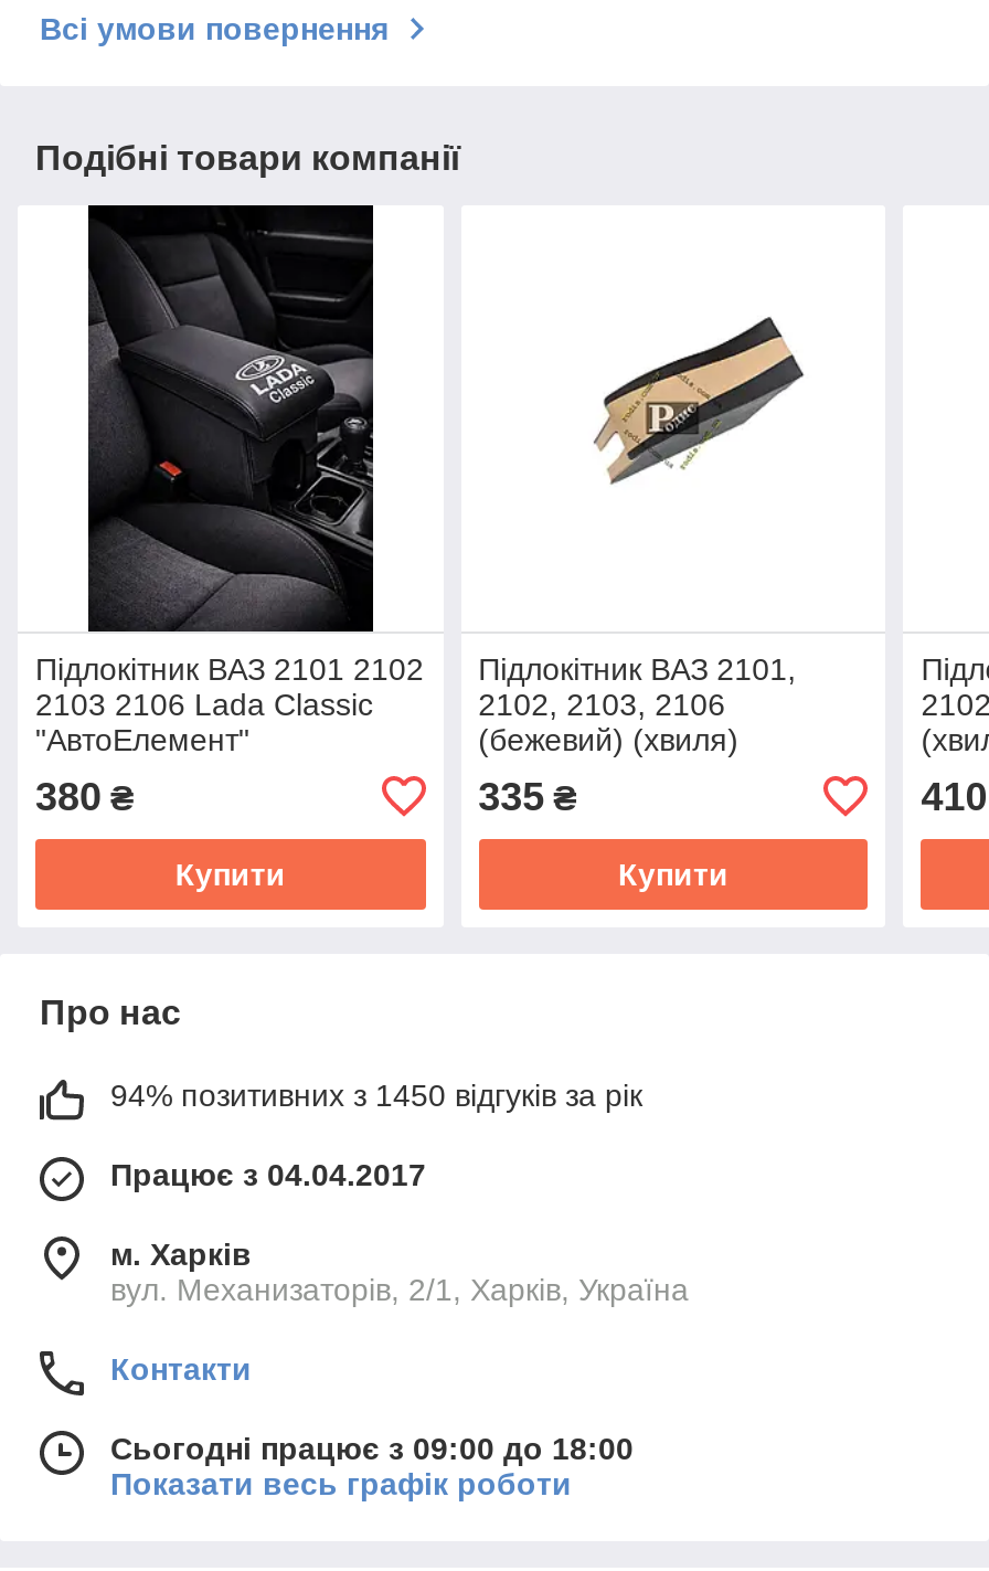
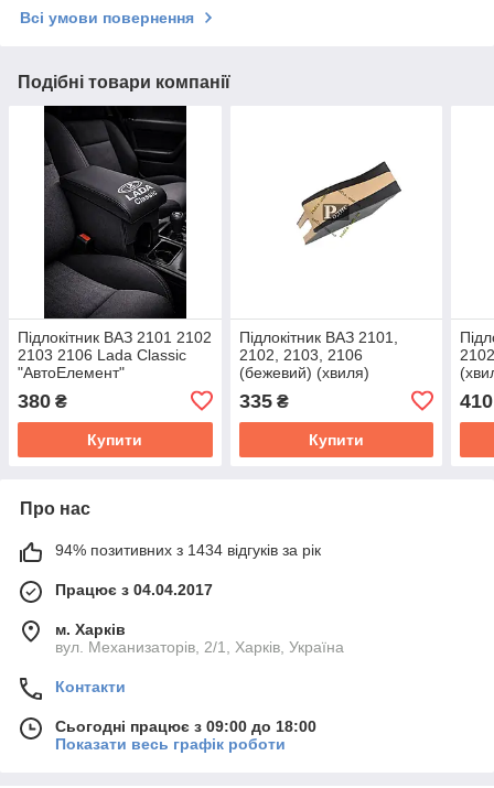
- 94% позитивних з 1450 відгуків за рік
+ 94% позитивних з 1434 відгуків за рік
